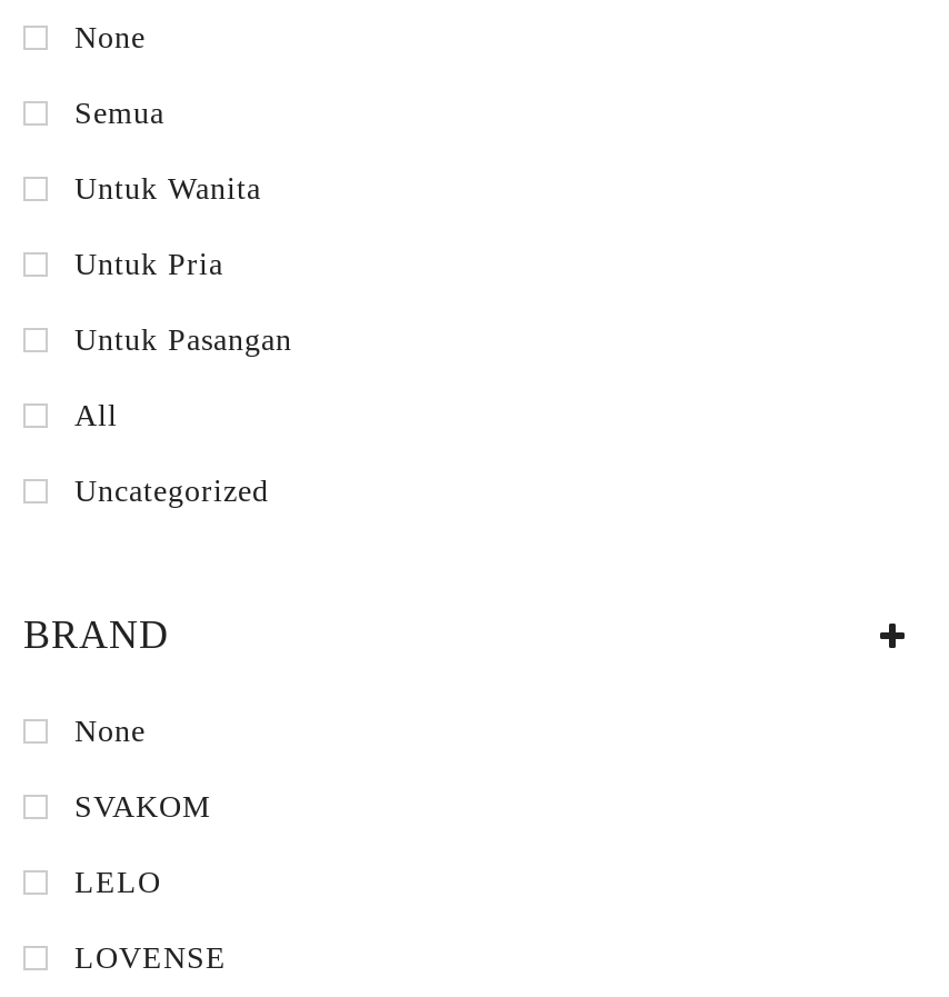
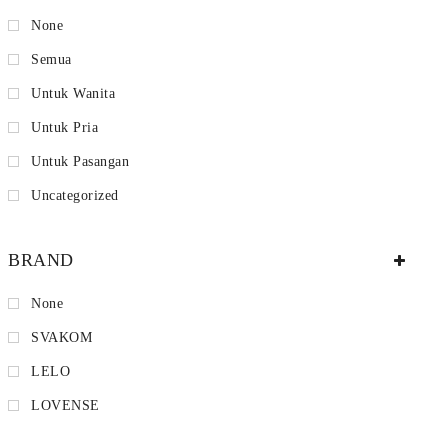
- All
